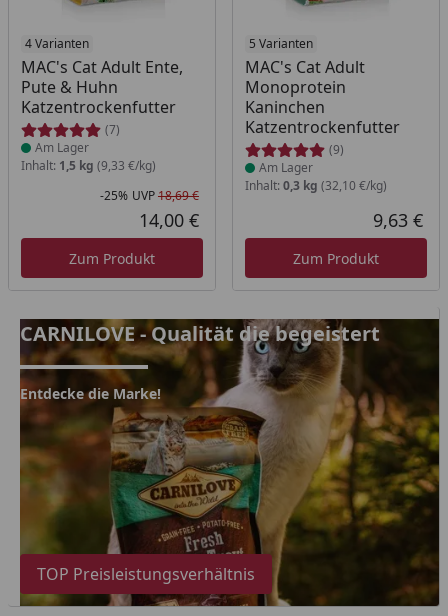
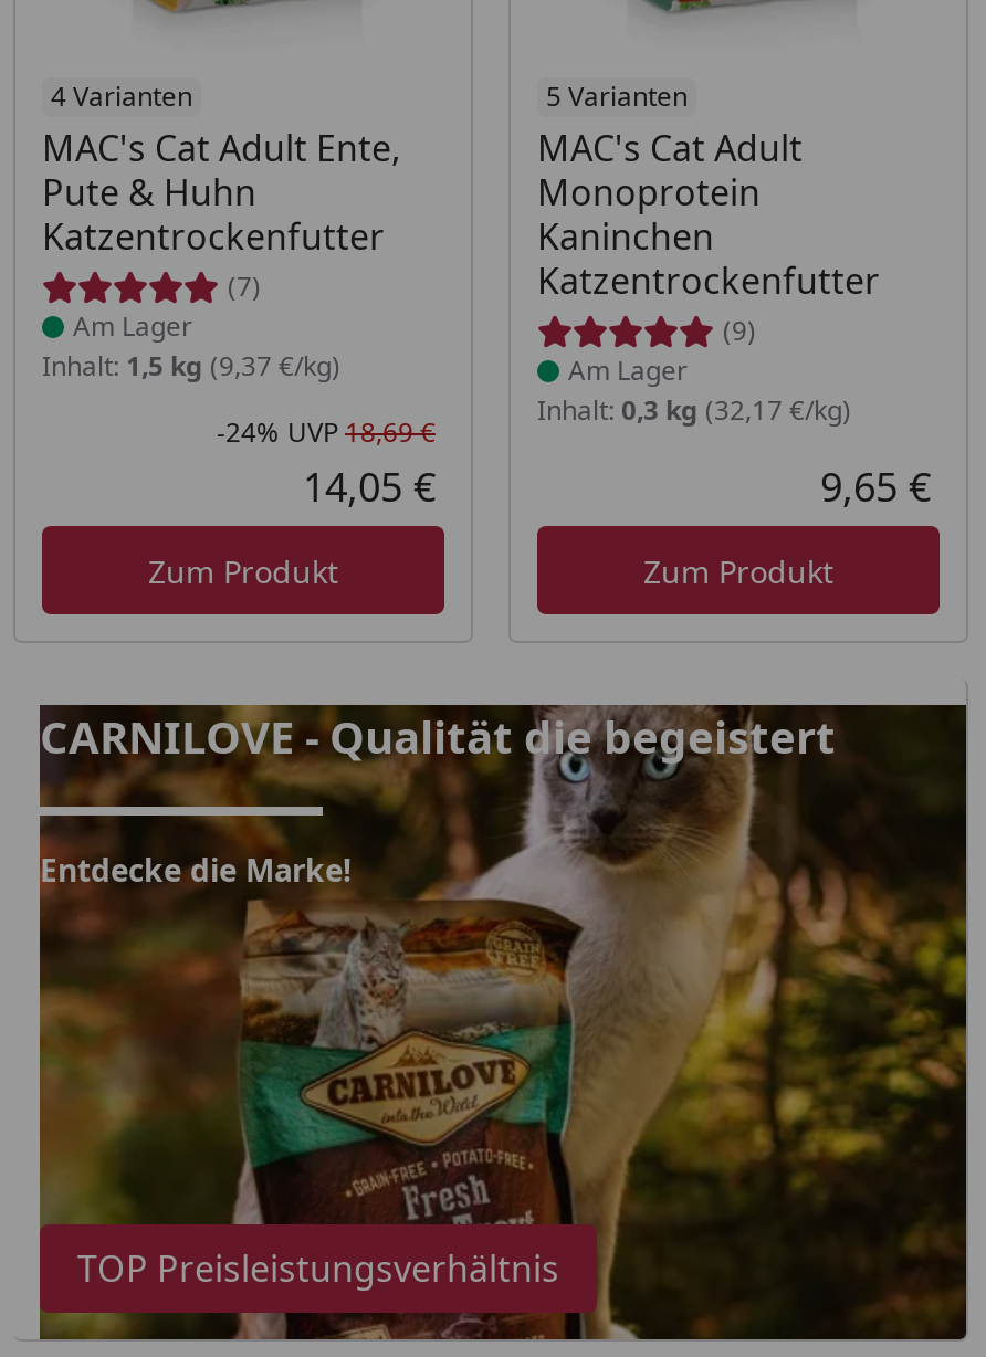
- Inhalt: 1,5 kg (9,33 €/kg)
+ Inhalt: 1,5 kg (9,37 €/kg)

- Inhalt: 0,3 kg (32,10 €/kg)
+ Inhalt: 0,3 kg (32,17 €/kg)

- -25%
+ -24%

- 14,00 €
+ 14,05 €

- 9,63 €
+ 9,65 €
